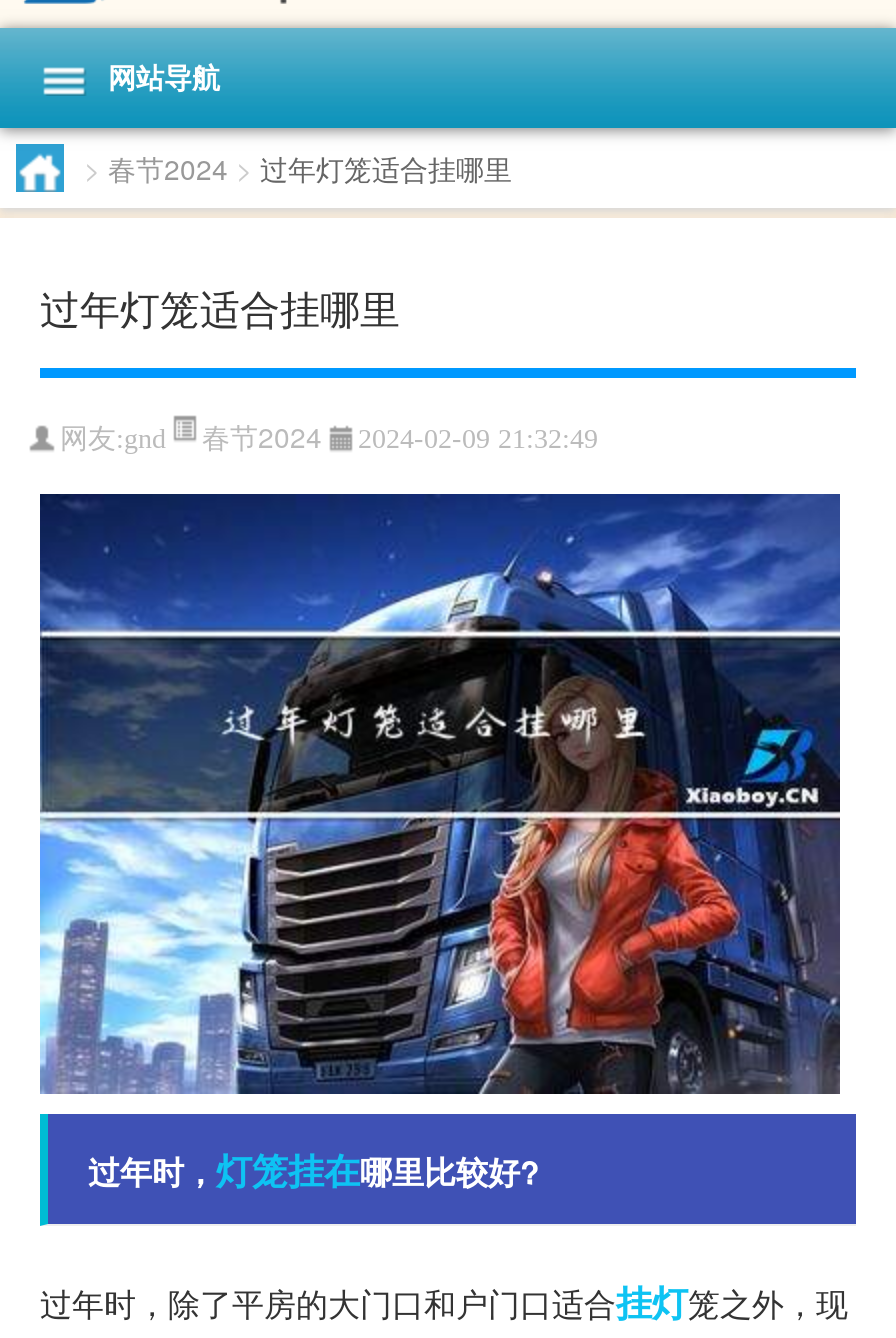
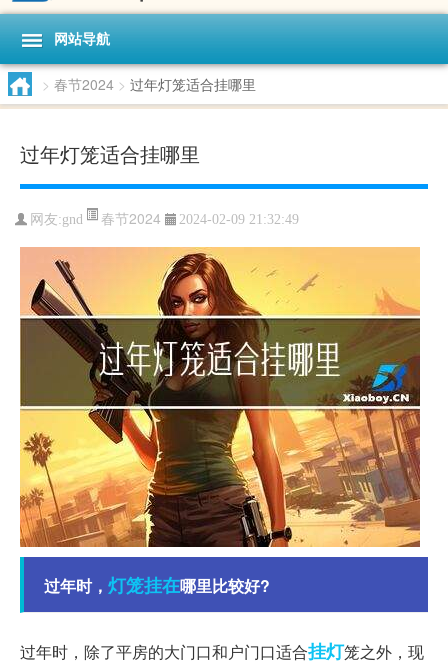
- [image]
+ [image]
